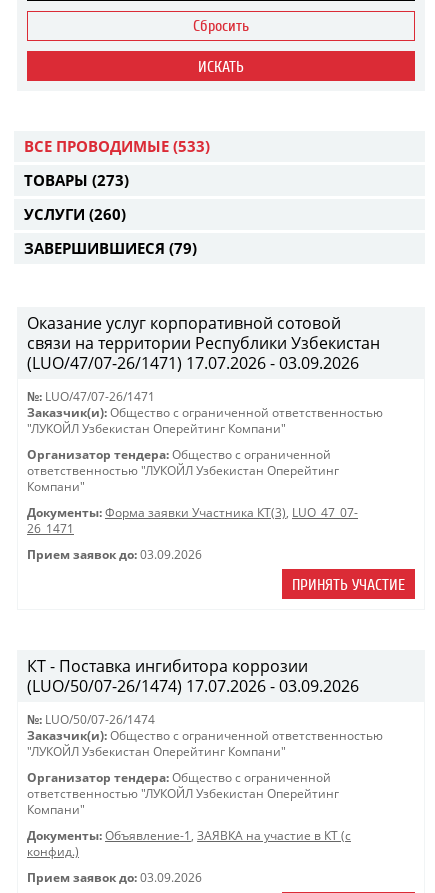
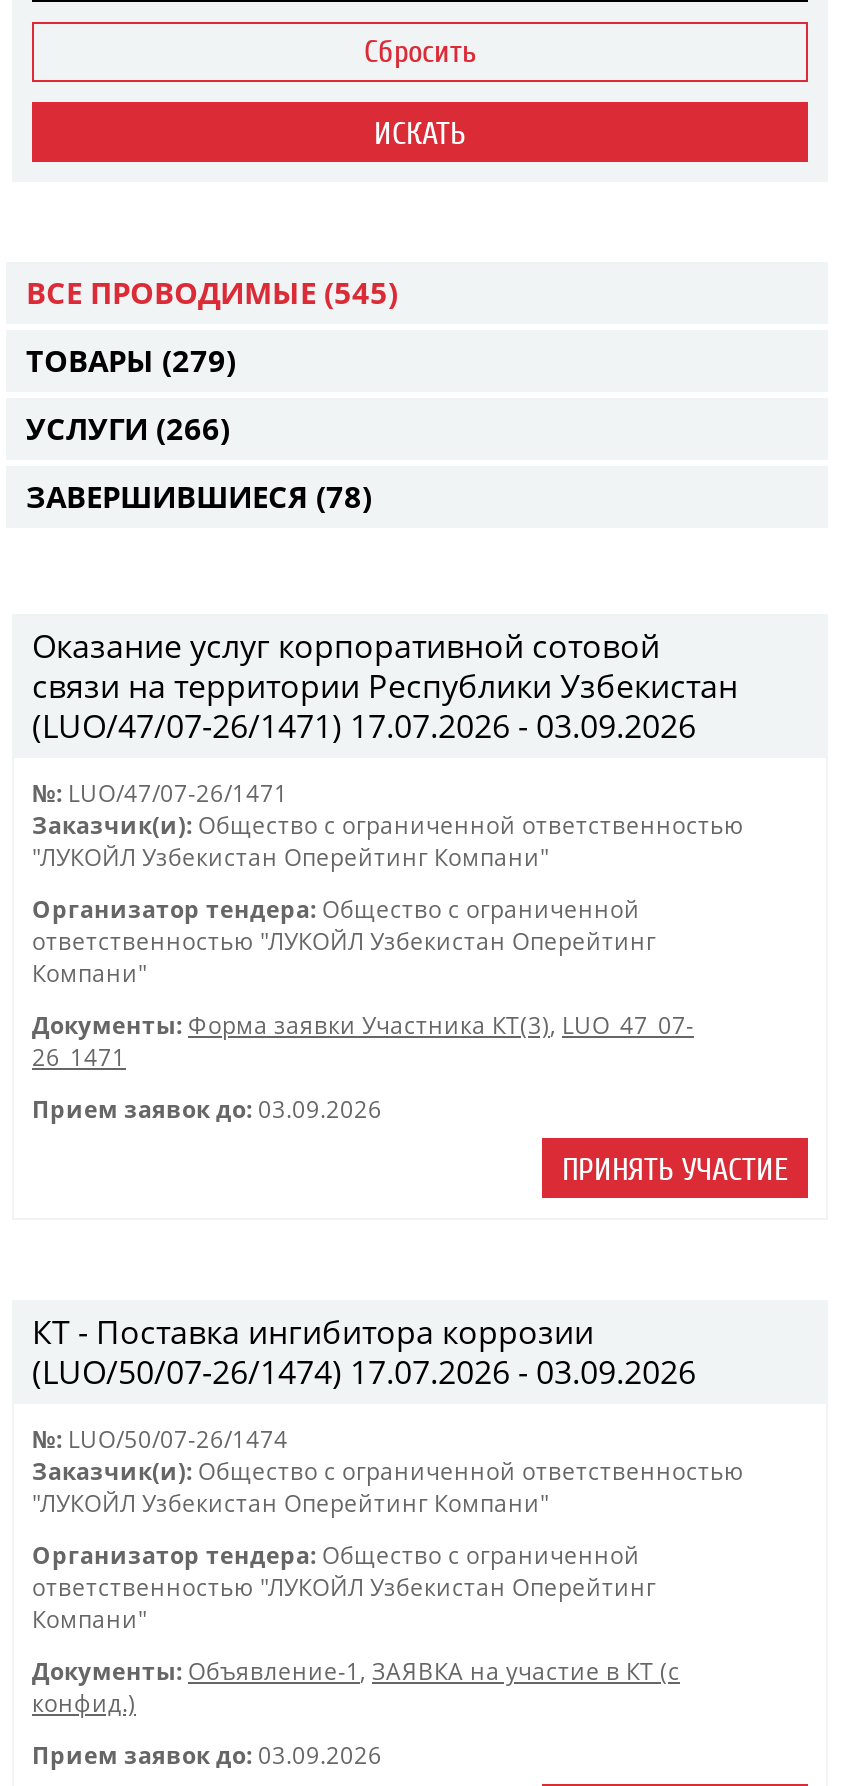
- ВСЕ ПРОВОДИМЫЕ (533)
+ ВСЕ ПРОВОДИМЫЕ (545)

- ТОВАРЫ (273)
+ ТОВАРЫ (279)

- УСЛУГИ (260)
+ УСЛУГИ (266)

- ЗАВЕРШИВШИЕСЯ (79)
+ ЗАВЕРШИВШИЕСЯ (78)
